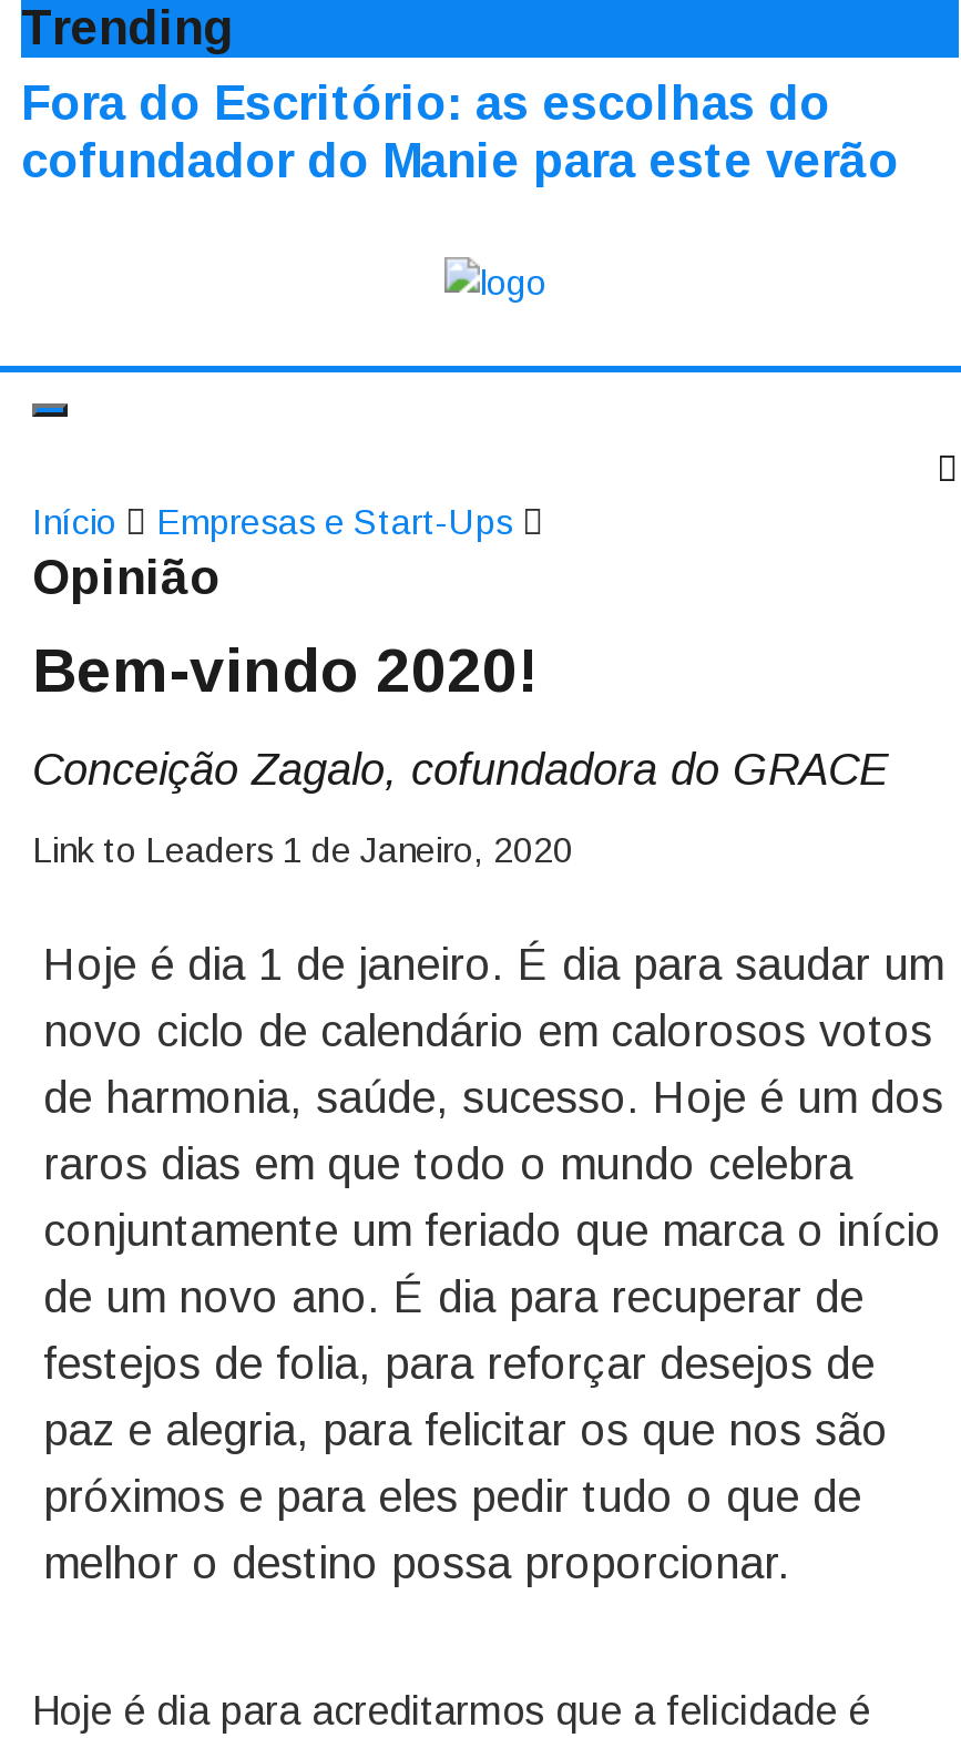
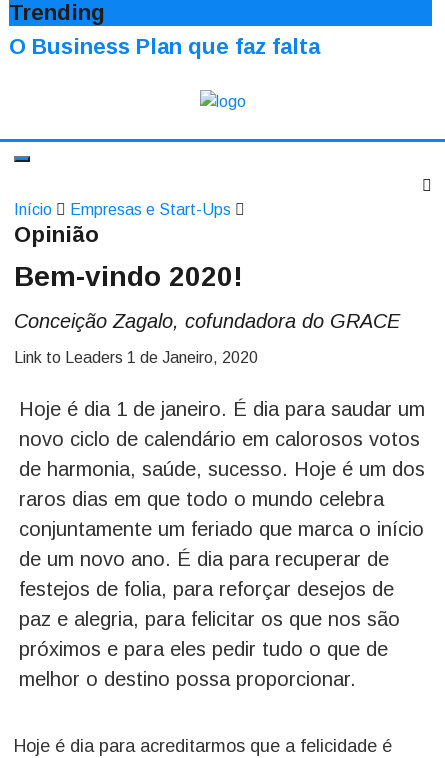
- Fora do Escritório: as escolhas do
- cofundador do Manie para este verão
+ O Business Plan que faz falta
